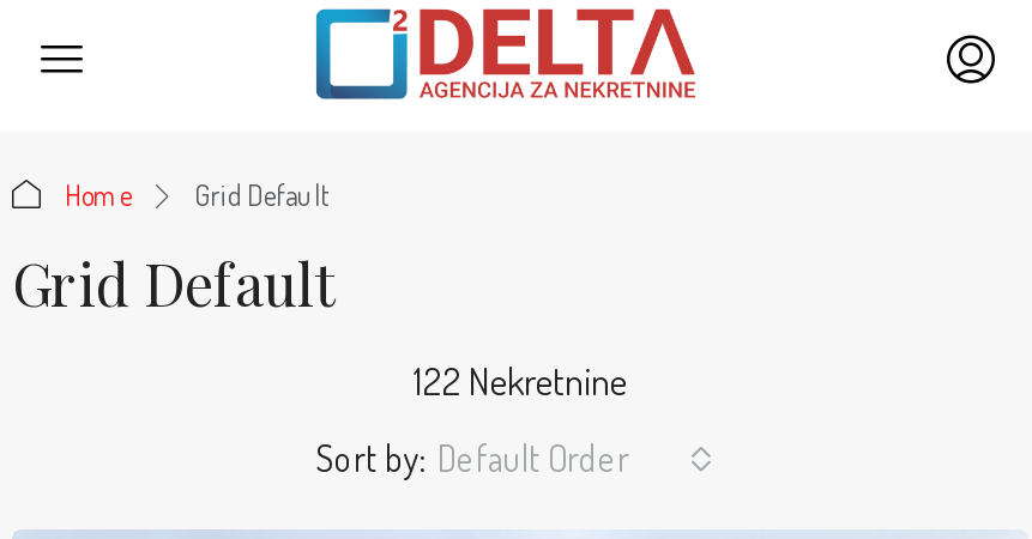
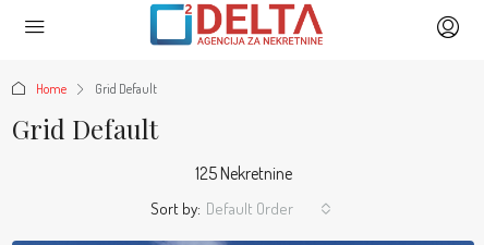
- 122 Nekretnine
+ 125 Nekretnine
